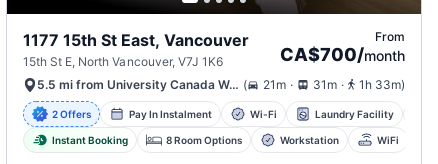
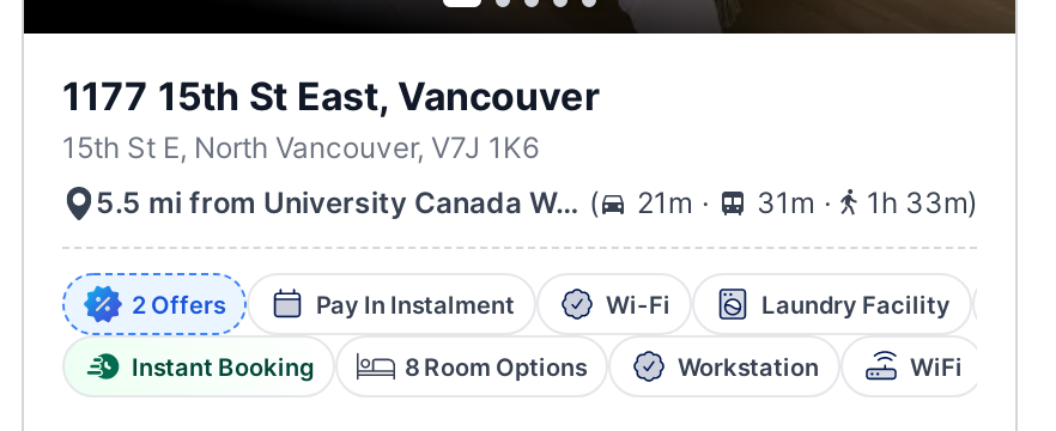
- From
- CA$700/month
